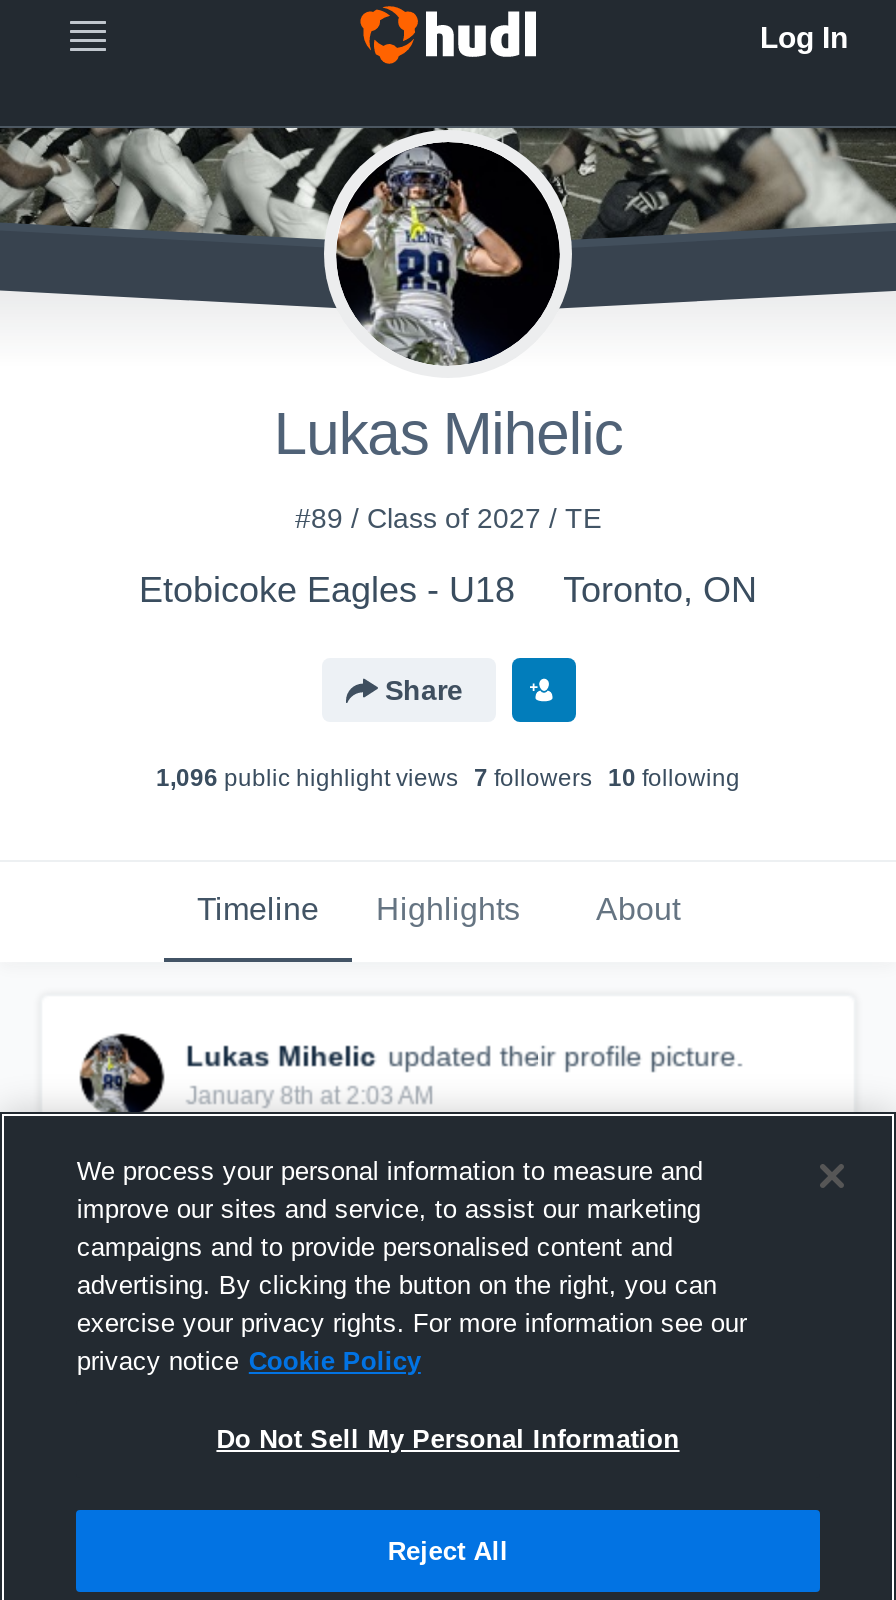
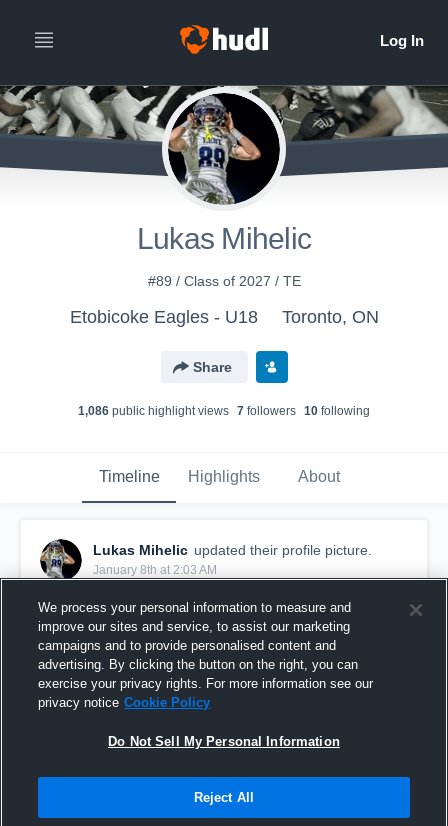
- 1,096 public highlight views 7 followers 10 following
+ 1,086 public highlight views 7 followers 10 following
